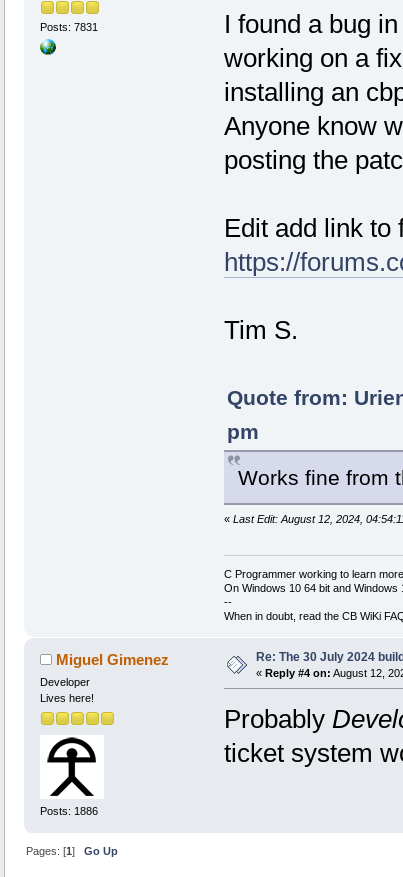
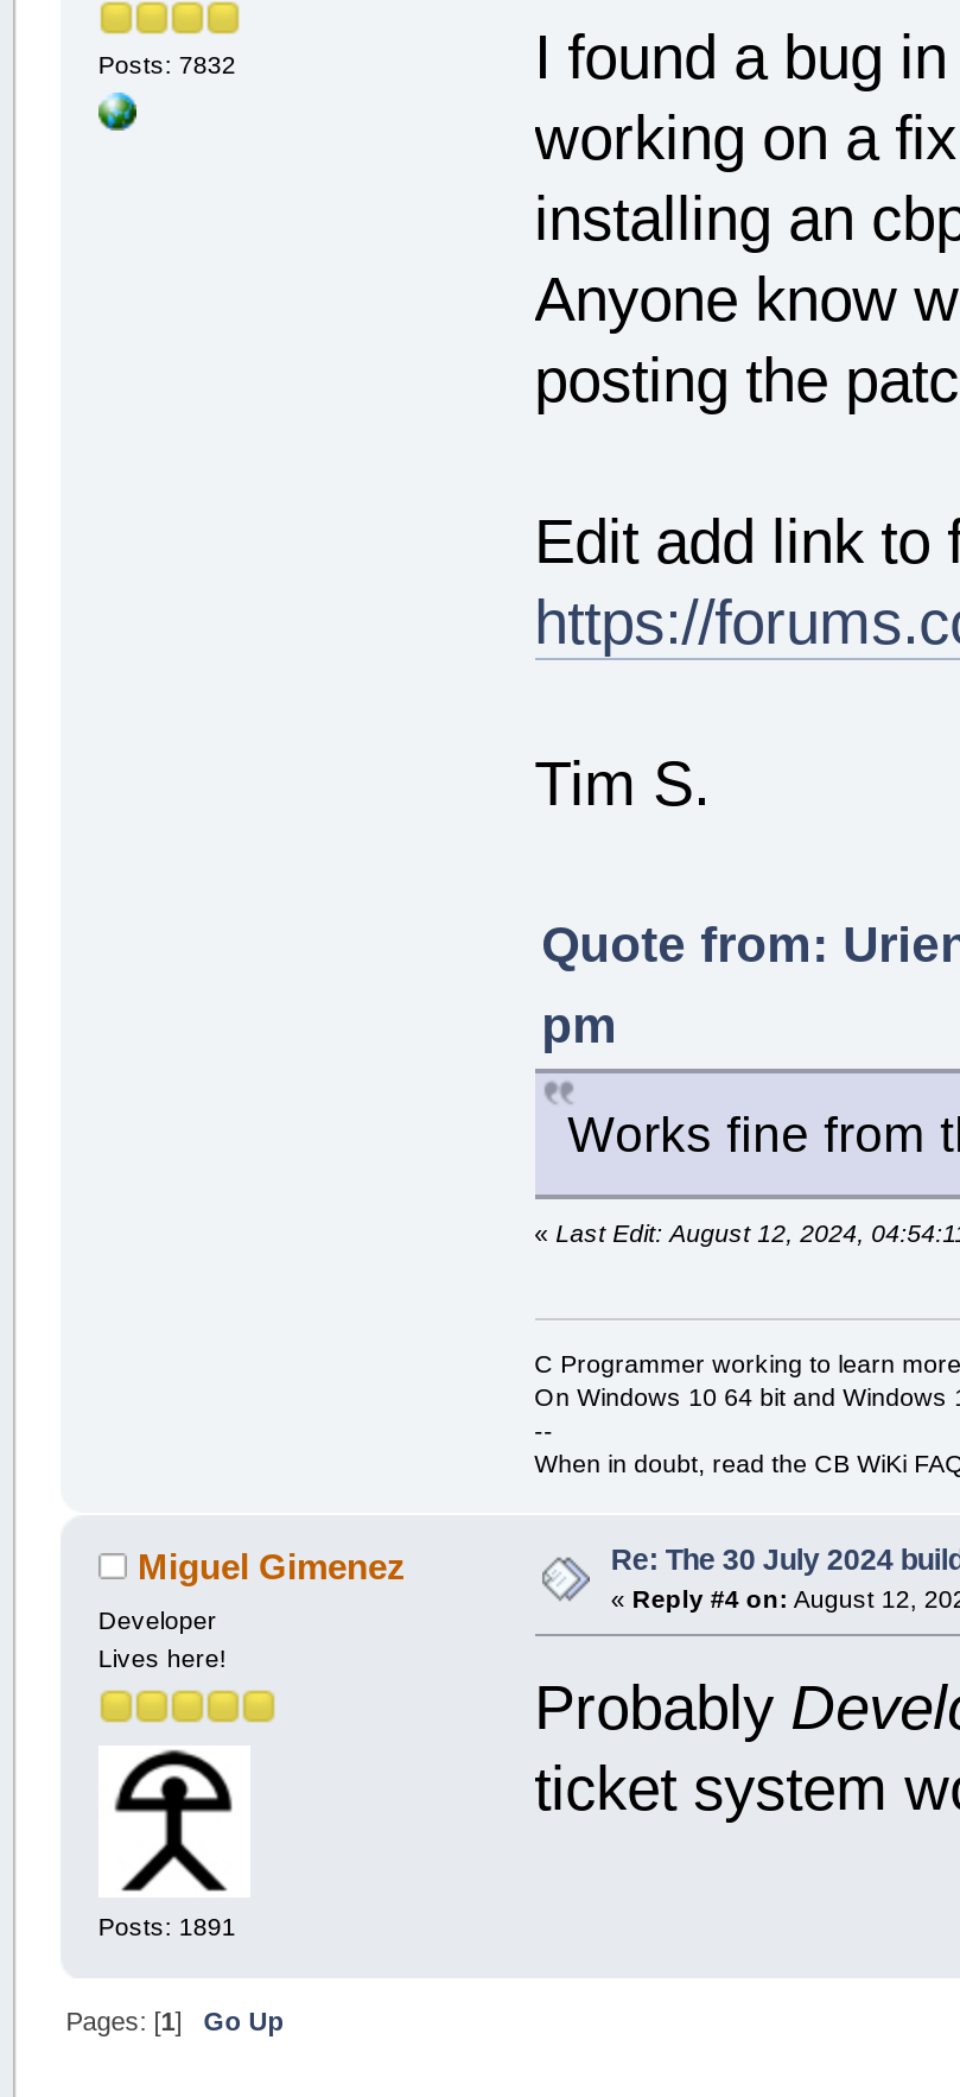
- Posts: 7831
+ Posts: 7832

- Posts: 1886
+ Posts: 1891
